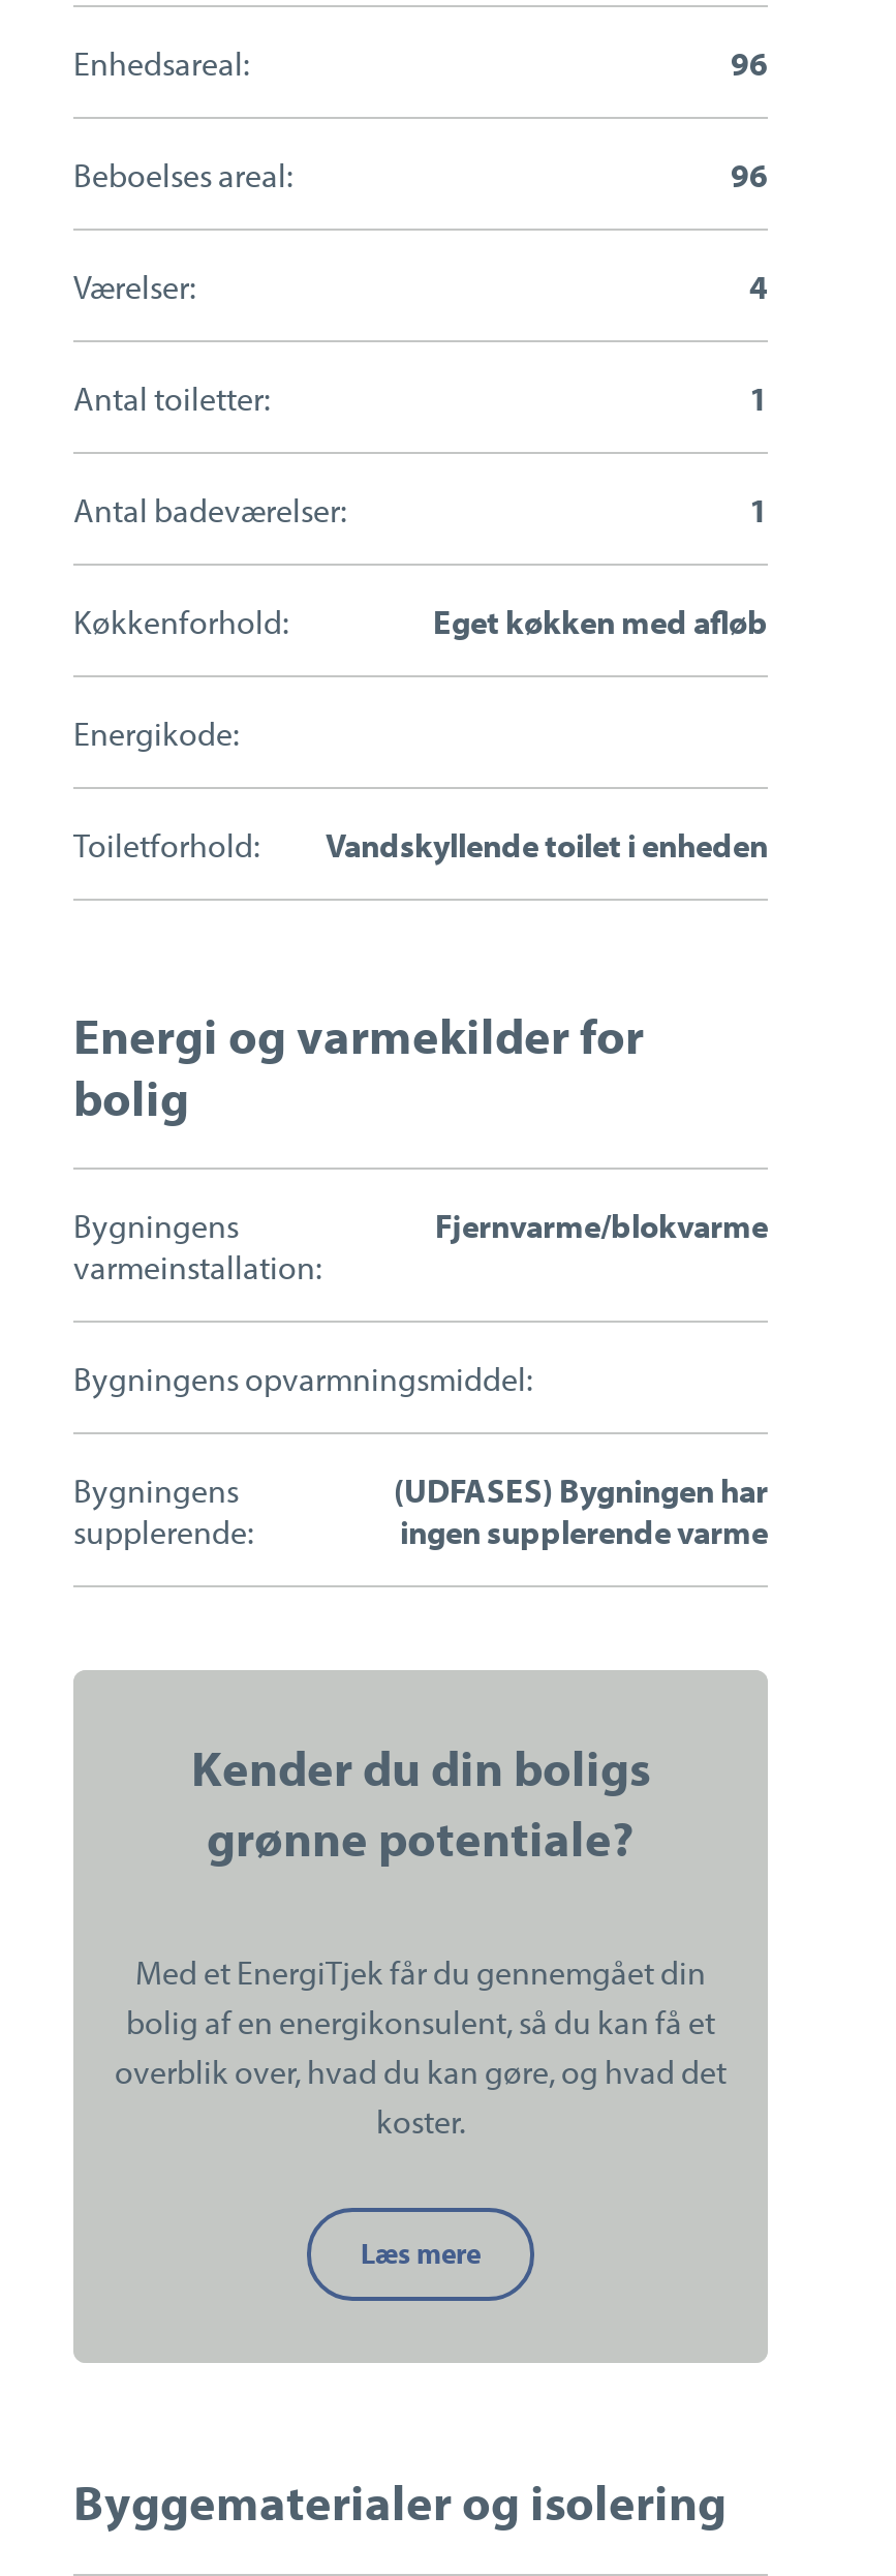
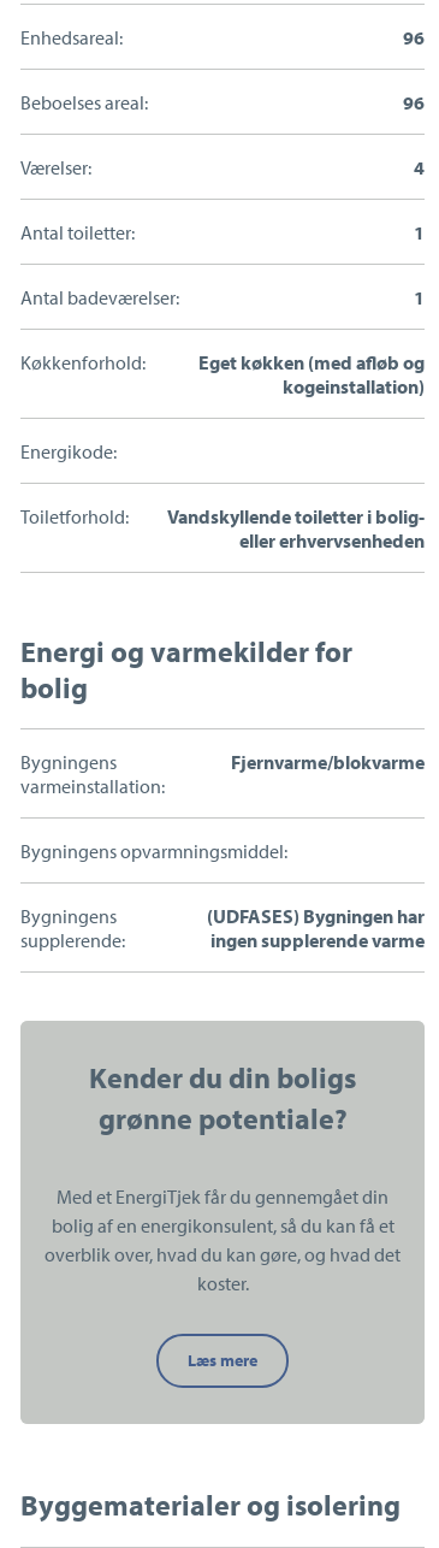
- Eget køkken med afløb
+ Eget køkken (med afløb og
+ kogeinstallation)

- Vandskyllende toilet i enheden
+ Vandskyllende toiletter i bolig-
+ eller erhvervsenheden
